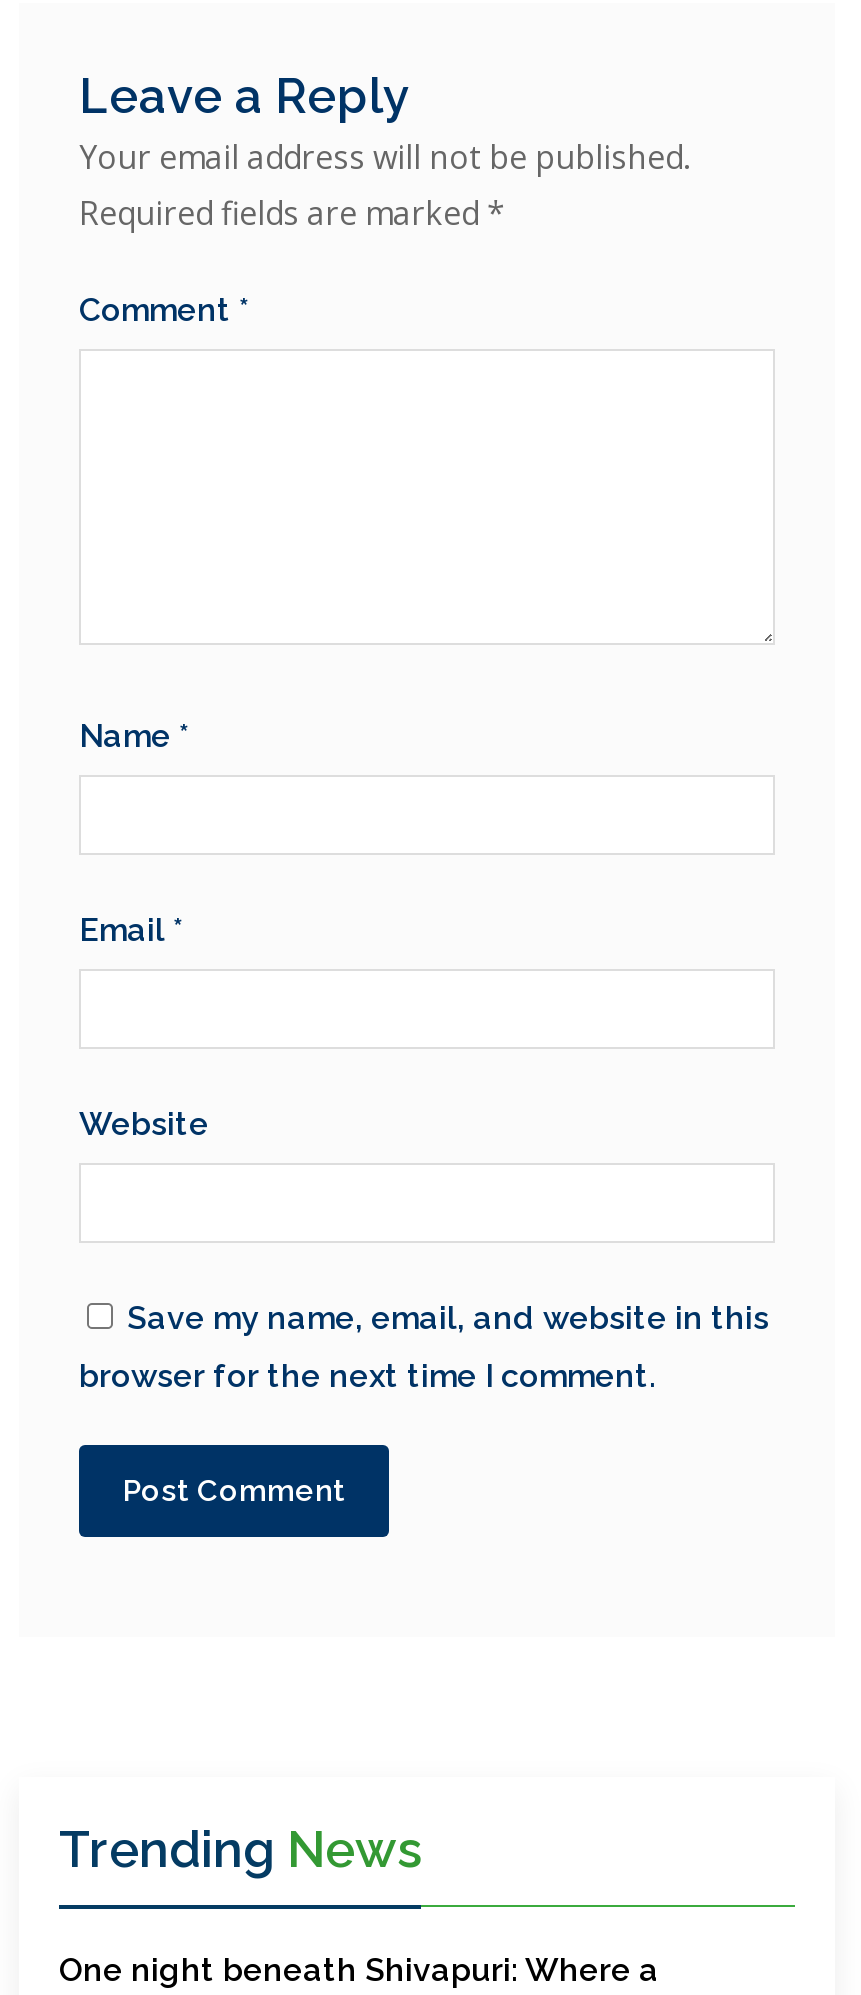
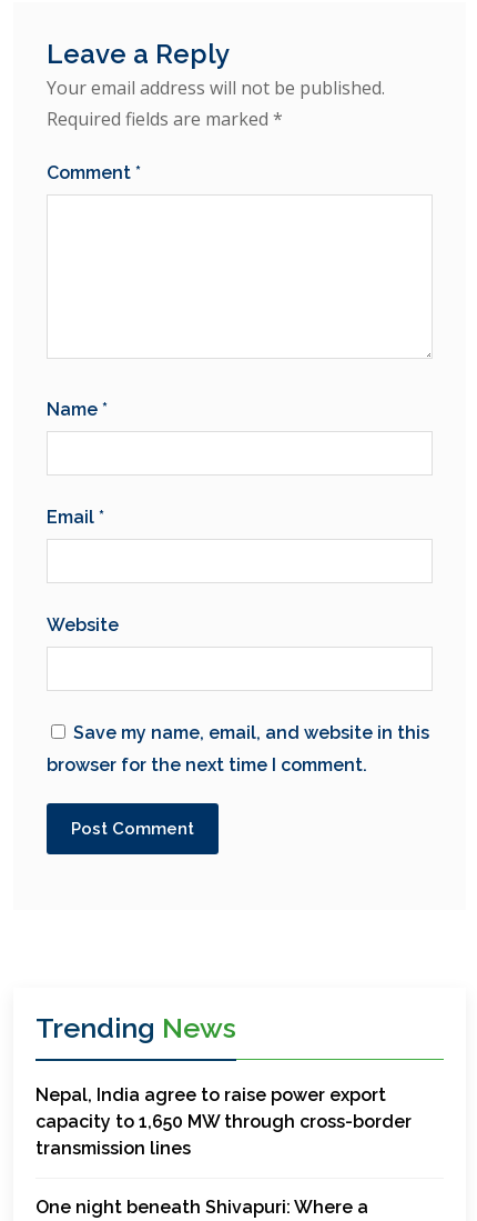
+ Nepal, India agree to raise power export
+ capacity to 1,650 MW through cross-border
+ transmission lines
